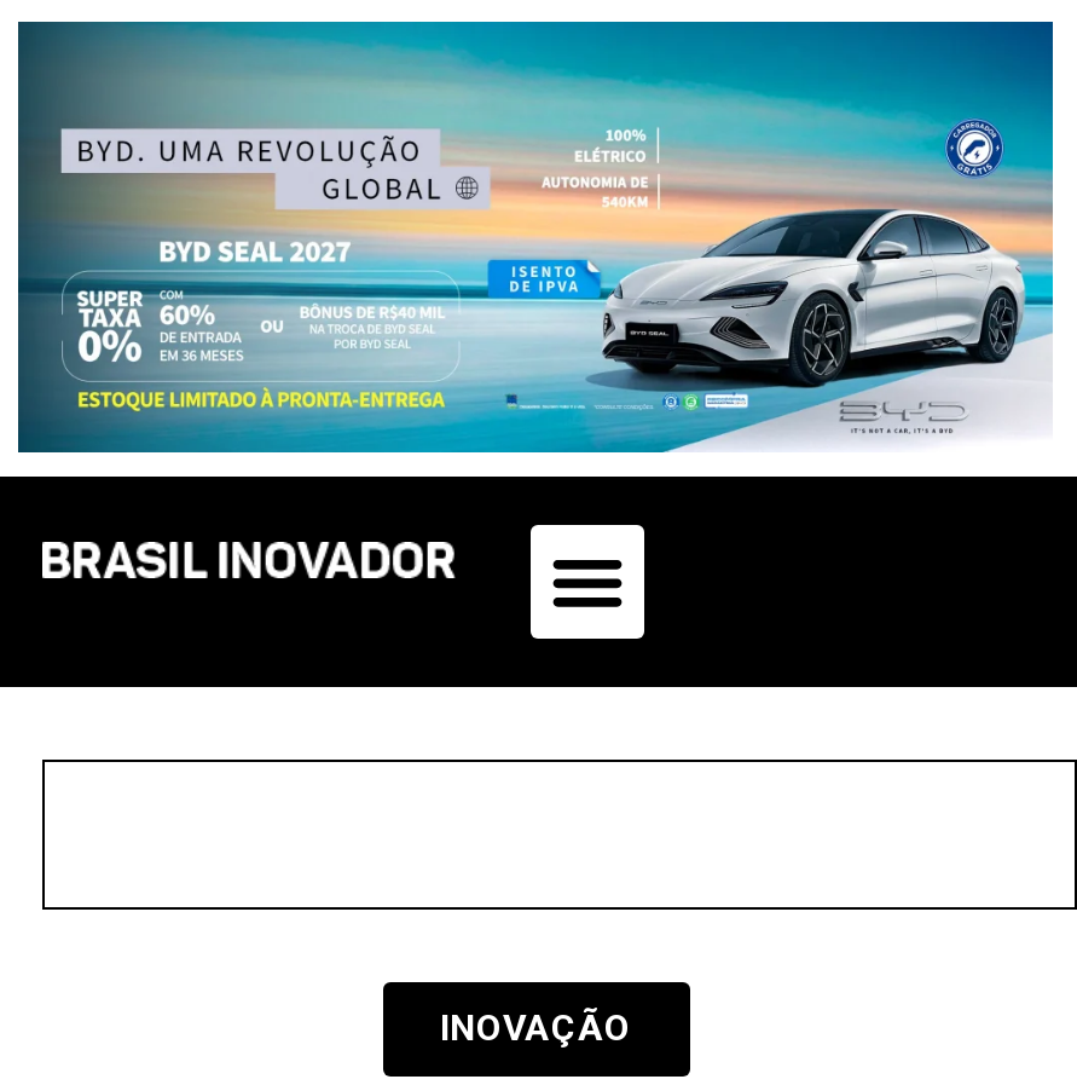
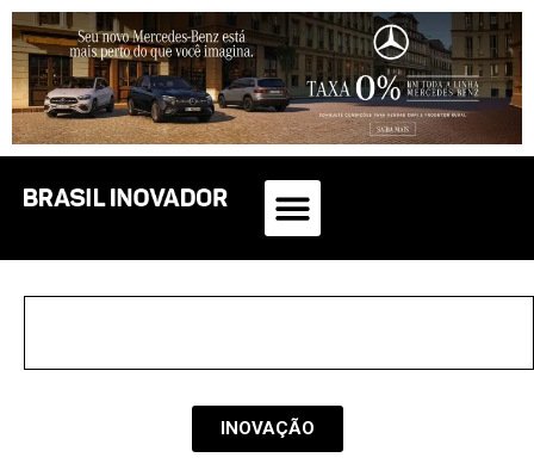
- [image]
+ [image]
